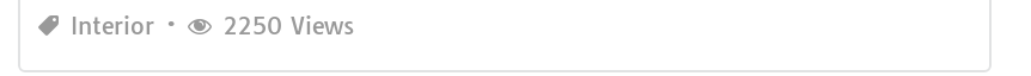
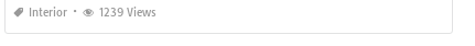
- 2250 Views
+ 1239 Views
